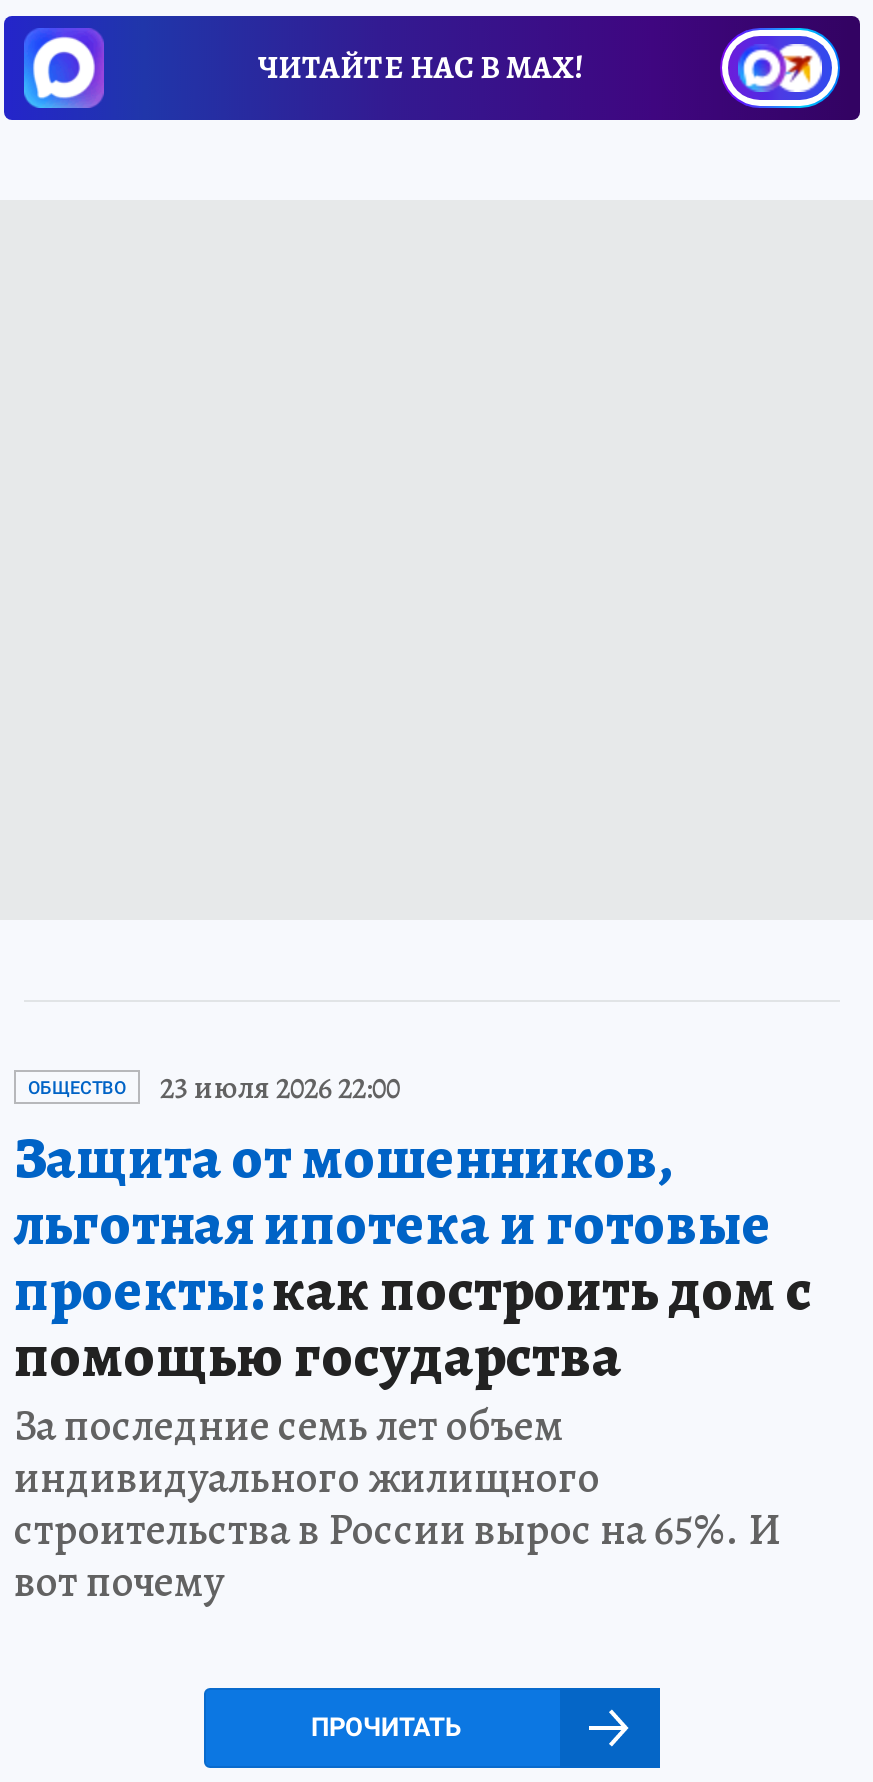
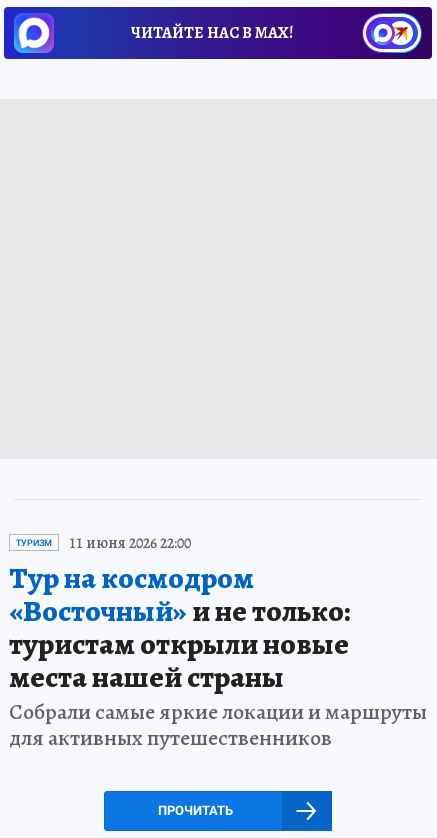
- ОБЩЕСТВО
- 23 июля 2026 22:00
- Защита от мошенников,
- льготная ипотека и готовые
- проекты:как построить дом с
- помощью государства
- За последние семь лет объем
- индивидуального жилищного
- строительства в России вырос на 65%. И
- вот почему
+ ТУРИЗМ
+ 11 июня 2026 22:00
+ Тур на космодром
+ «Восточный»и не только:
+ туристам открыли новые
+ места нашей страны
+ Собрали самые яркие локации и маршруты
+ для активных путешественников
